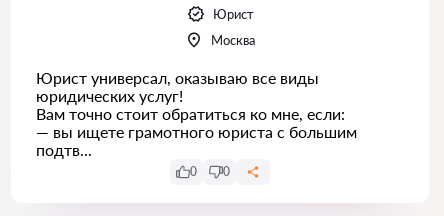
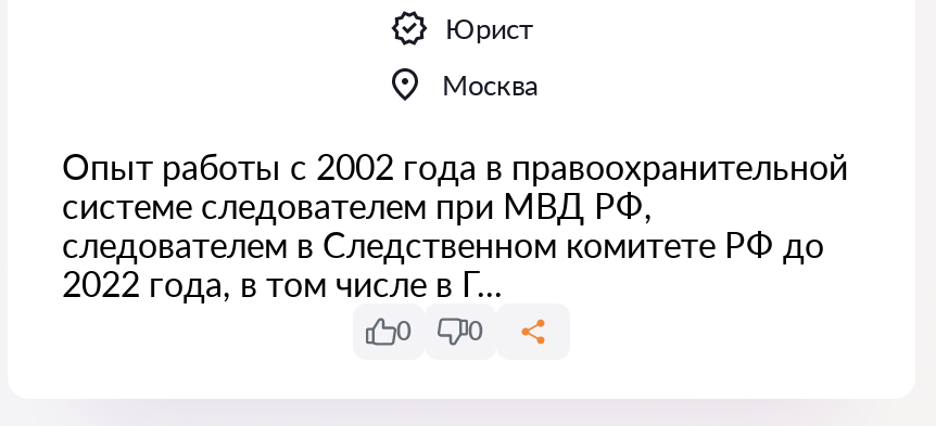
- Юрист универсал, оказываю все виды
- юридических услуг!
- Вам точно стоит обратиться ко мне, если:
- — вы ищете грамотного юриста с большим
- подтв...
+ Опыт работы с 2002 года в правоохранительной
+ системе следователем при МВД РФ,
+ следователем в Следственном комитете РФ до
+ 2022 года, в том числе в Г...
